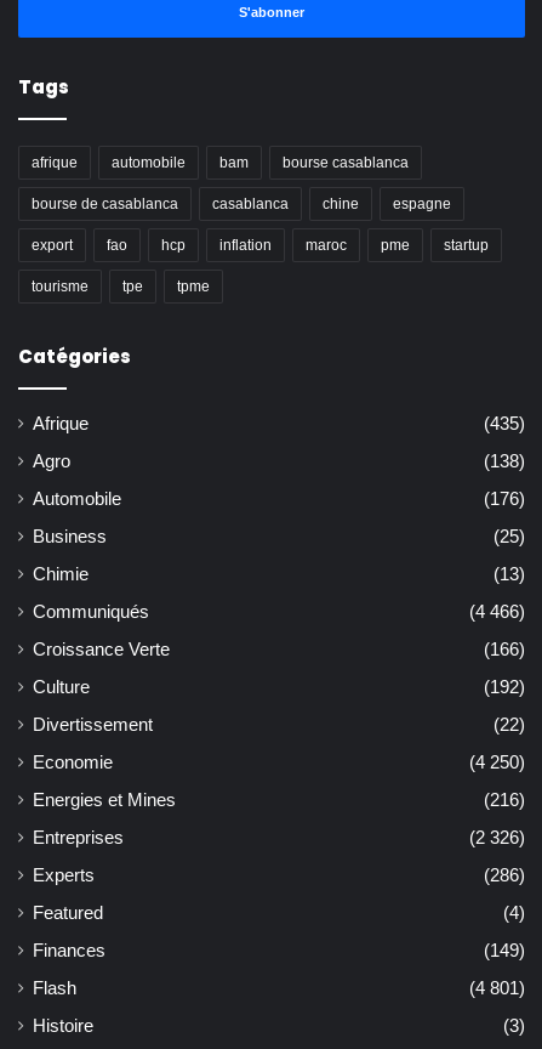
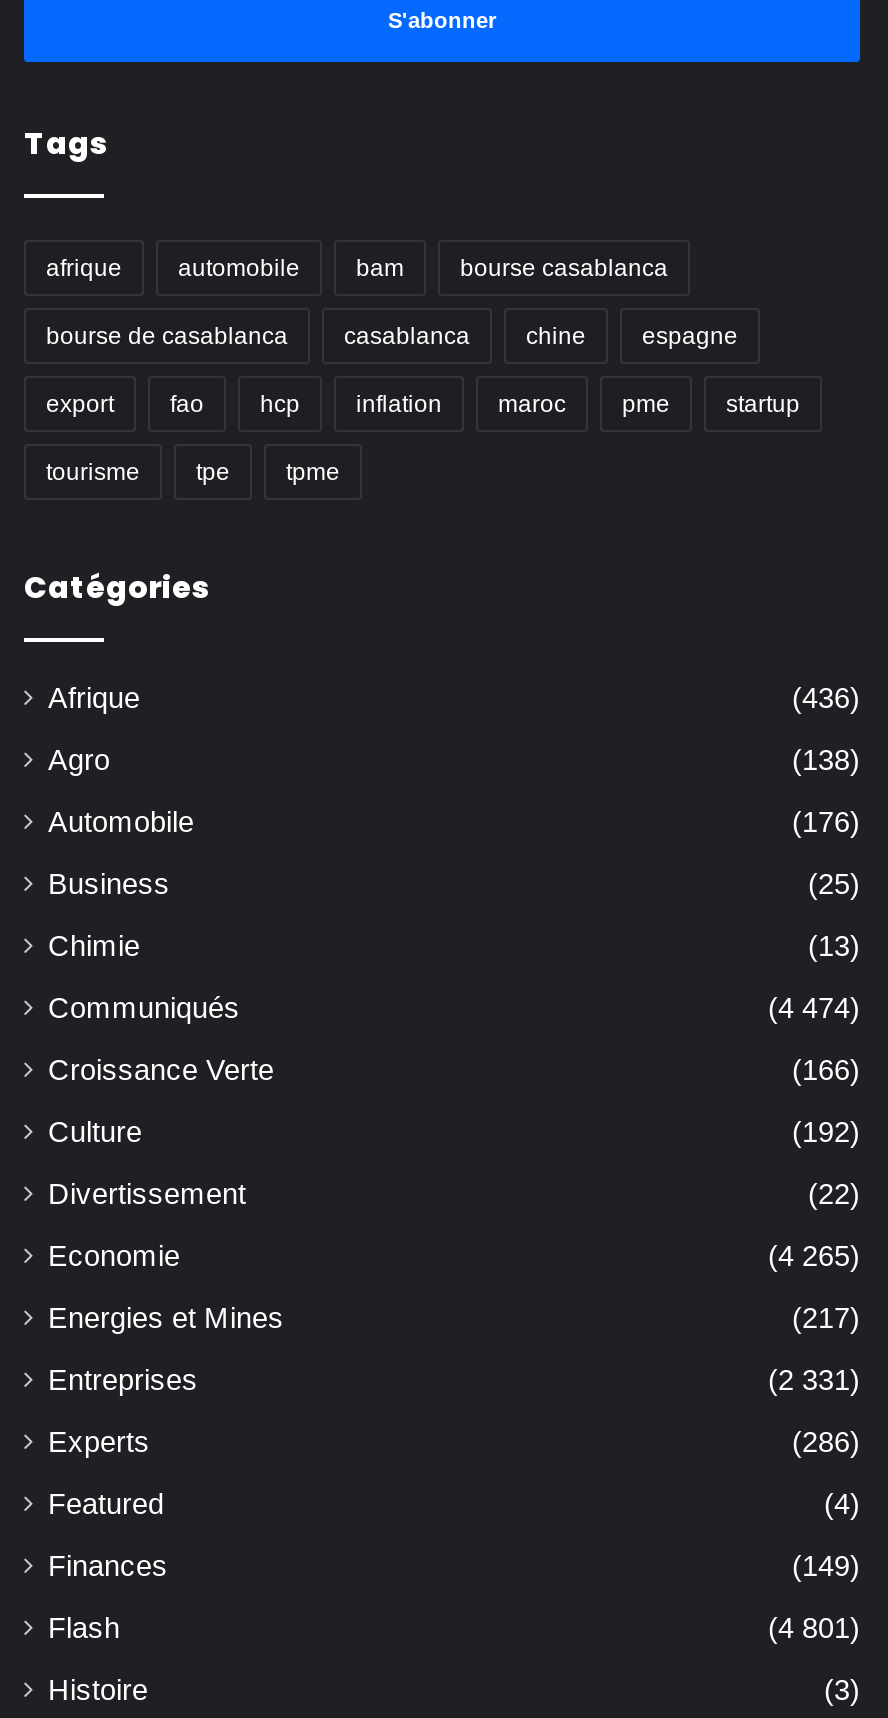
- (435)
+ (436)

- (4 466)
+ (4 474)

- (4 250)
+ (4 265)

- (216)
+ (217)

- (2 326)
+ (2 331)
